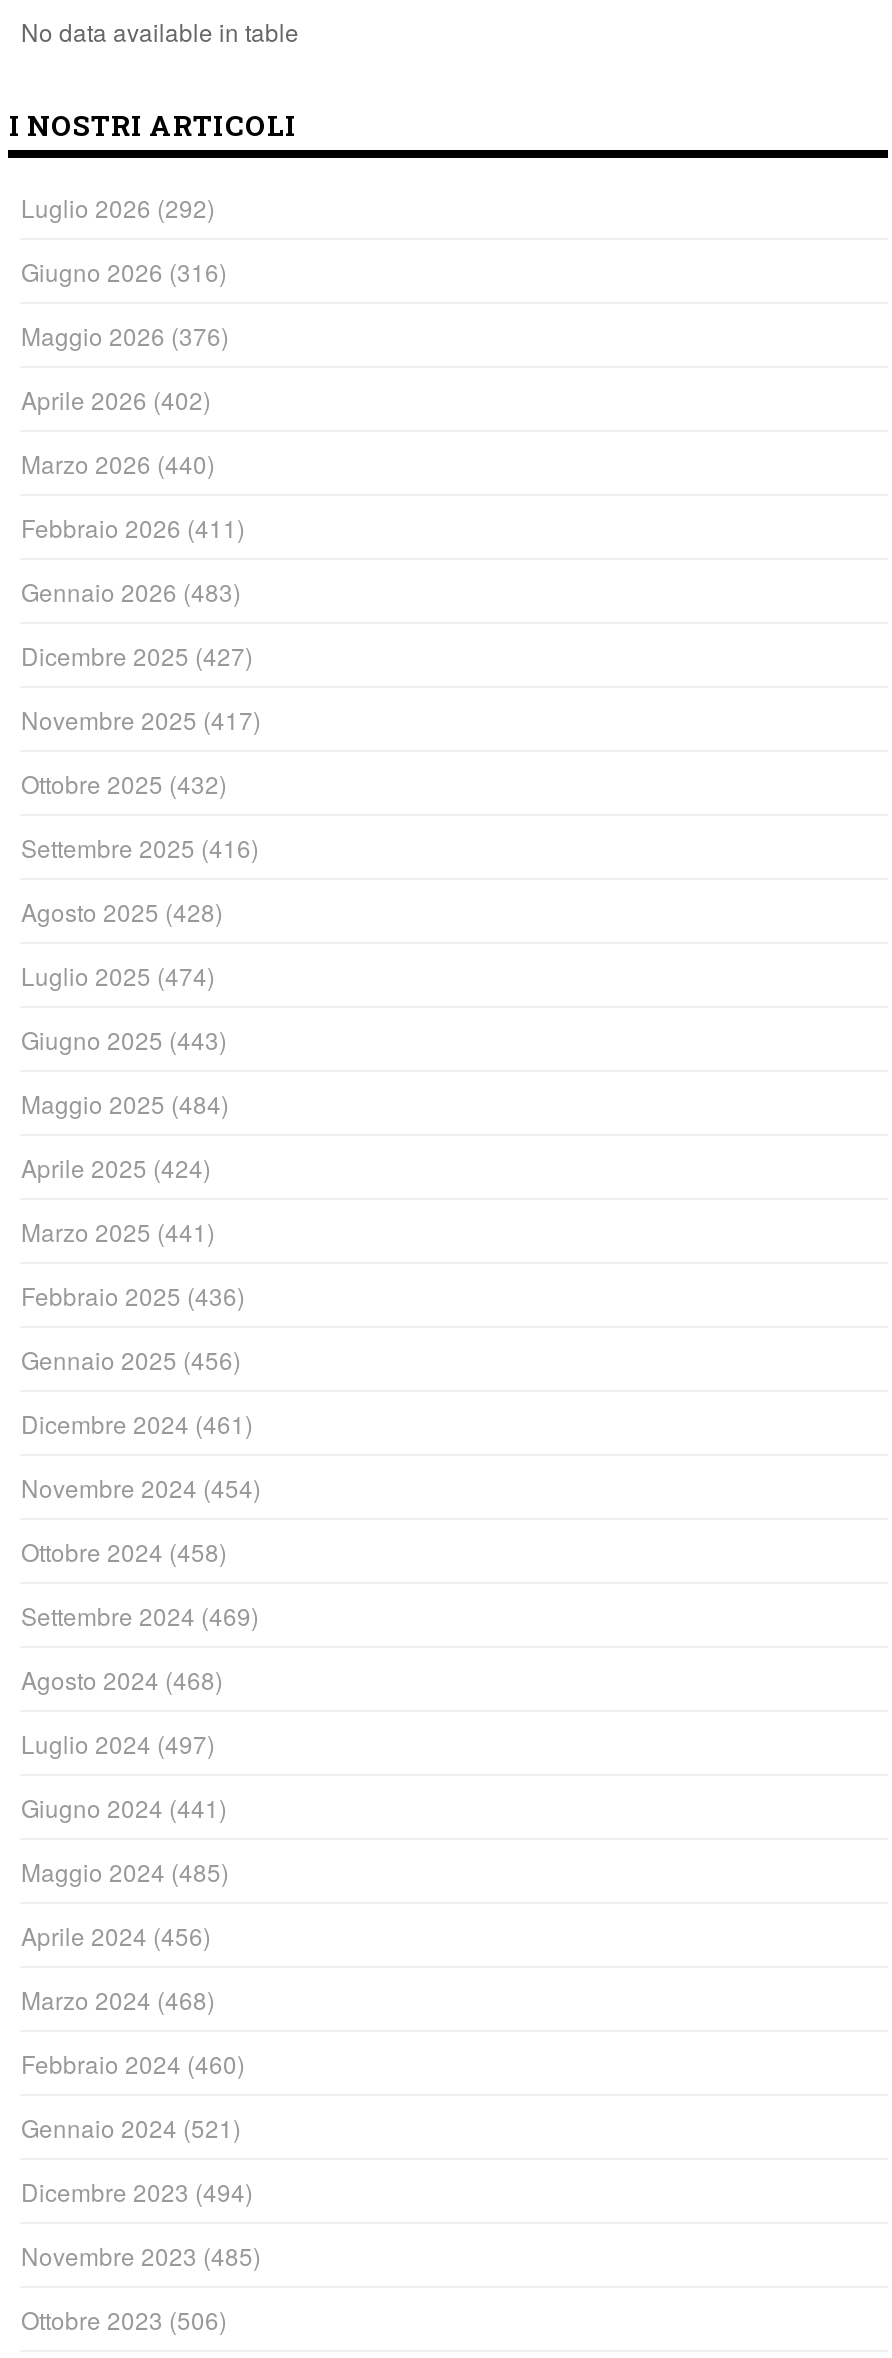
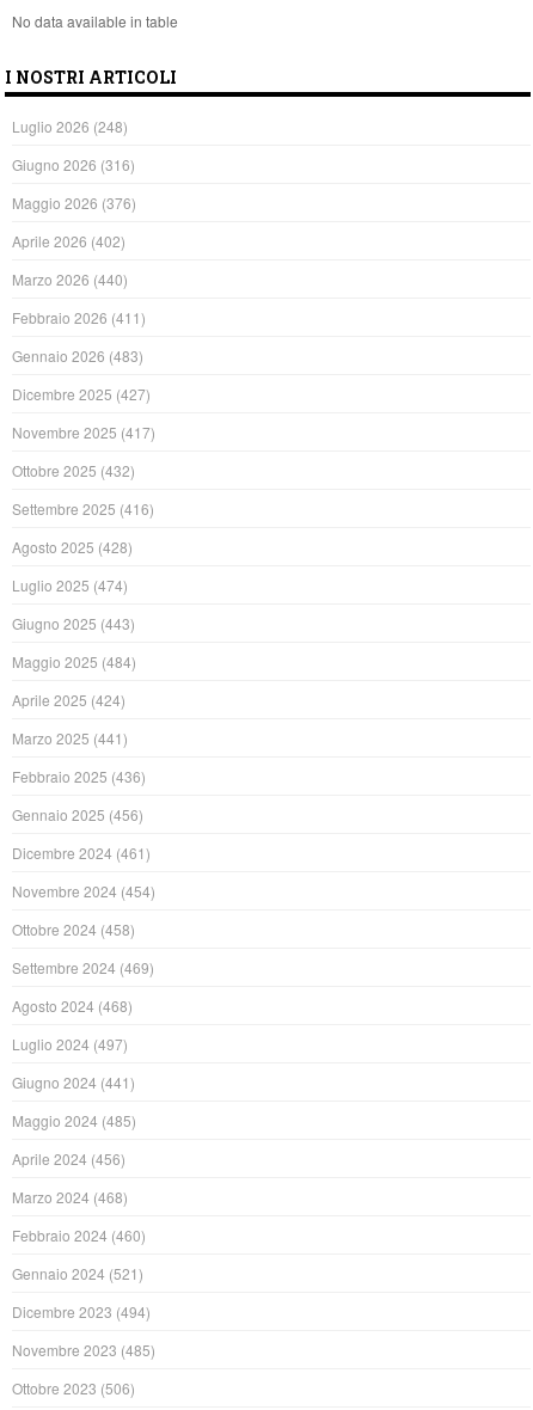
- Luglio 2026 (292)
+ Luglio 2026 (248)
